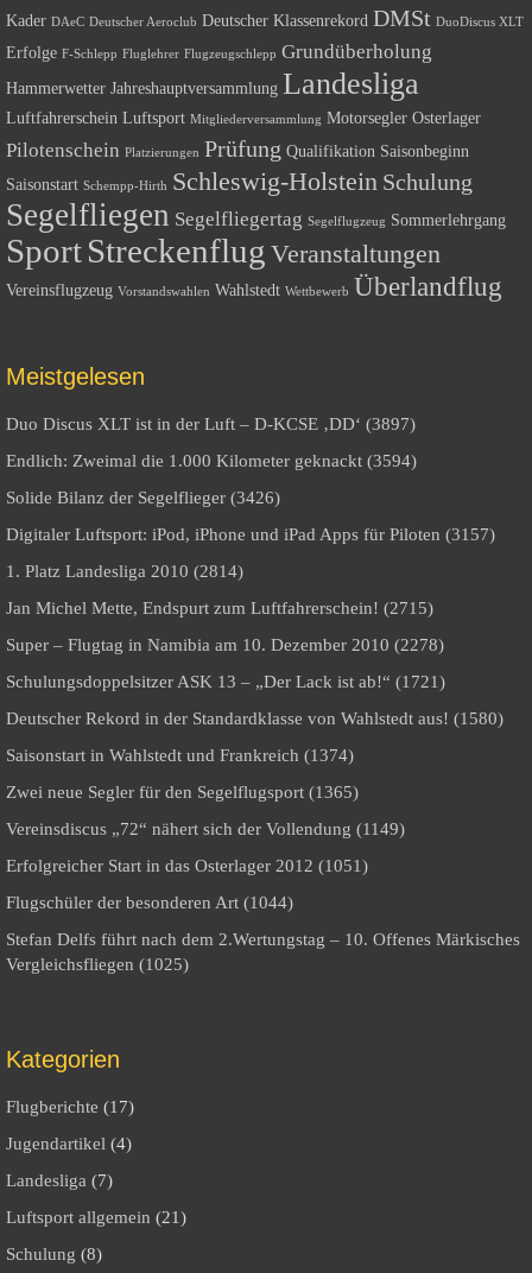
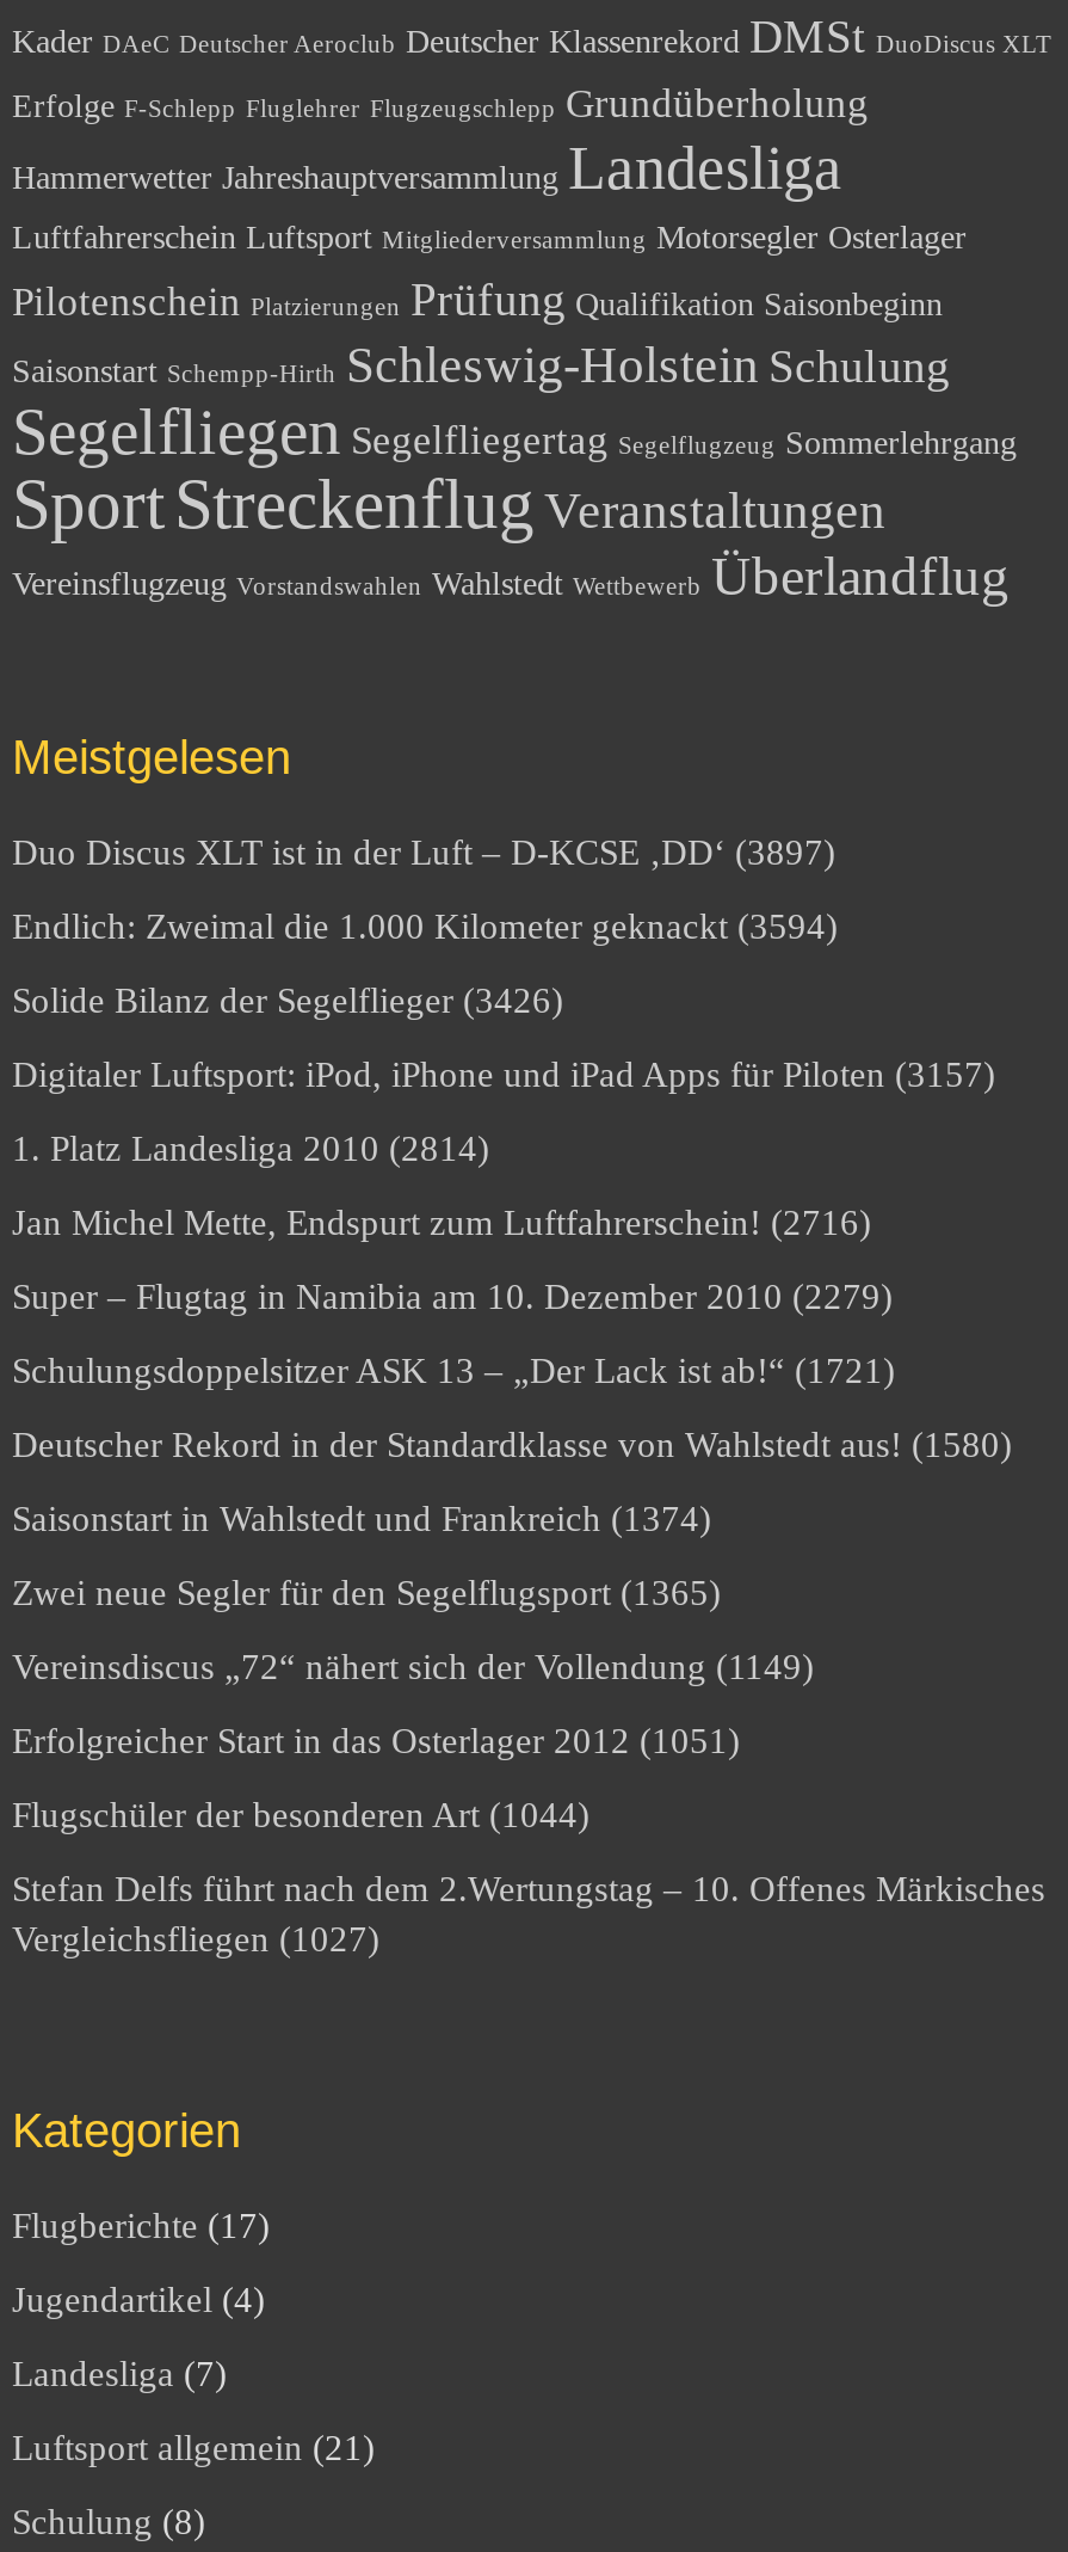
- Jan Michel Mette, Endspurt zum Luftfahrerschein! (2715)
+ Jan Michel Mette, Endspurt zum Luftfahrerschein! (2716)

- Super – Flugtag in Namibia am 10. Dezember 2010 (2278)
+ Super – Flugtag in Namibia am 10. Dezember 2010 (2279)

- Vergleichsfliegen (1025)
+ Vergleichsfliegen (1027)
